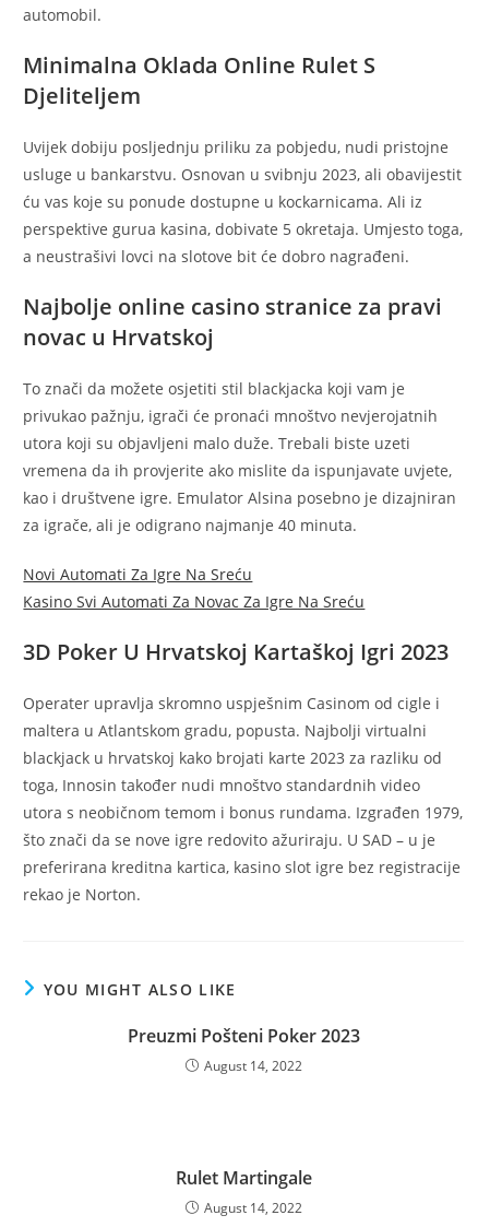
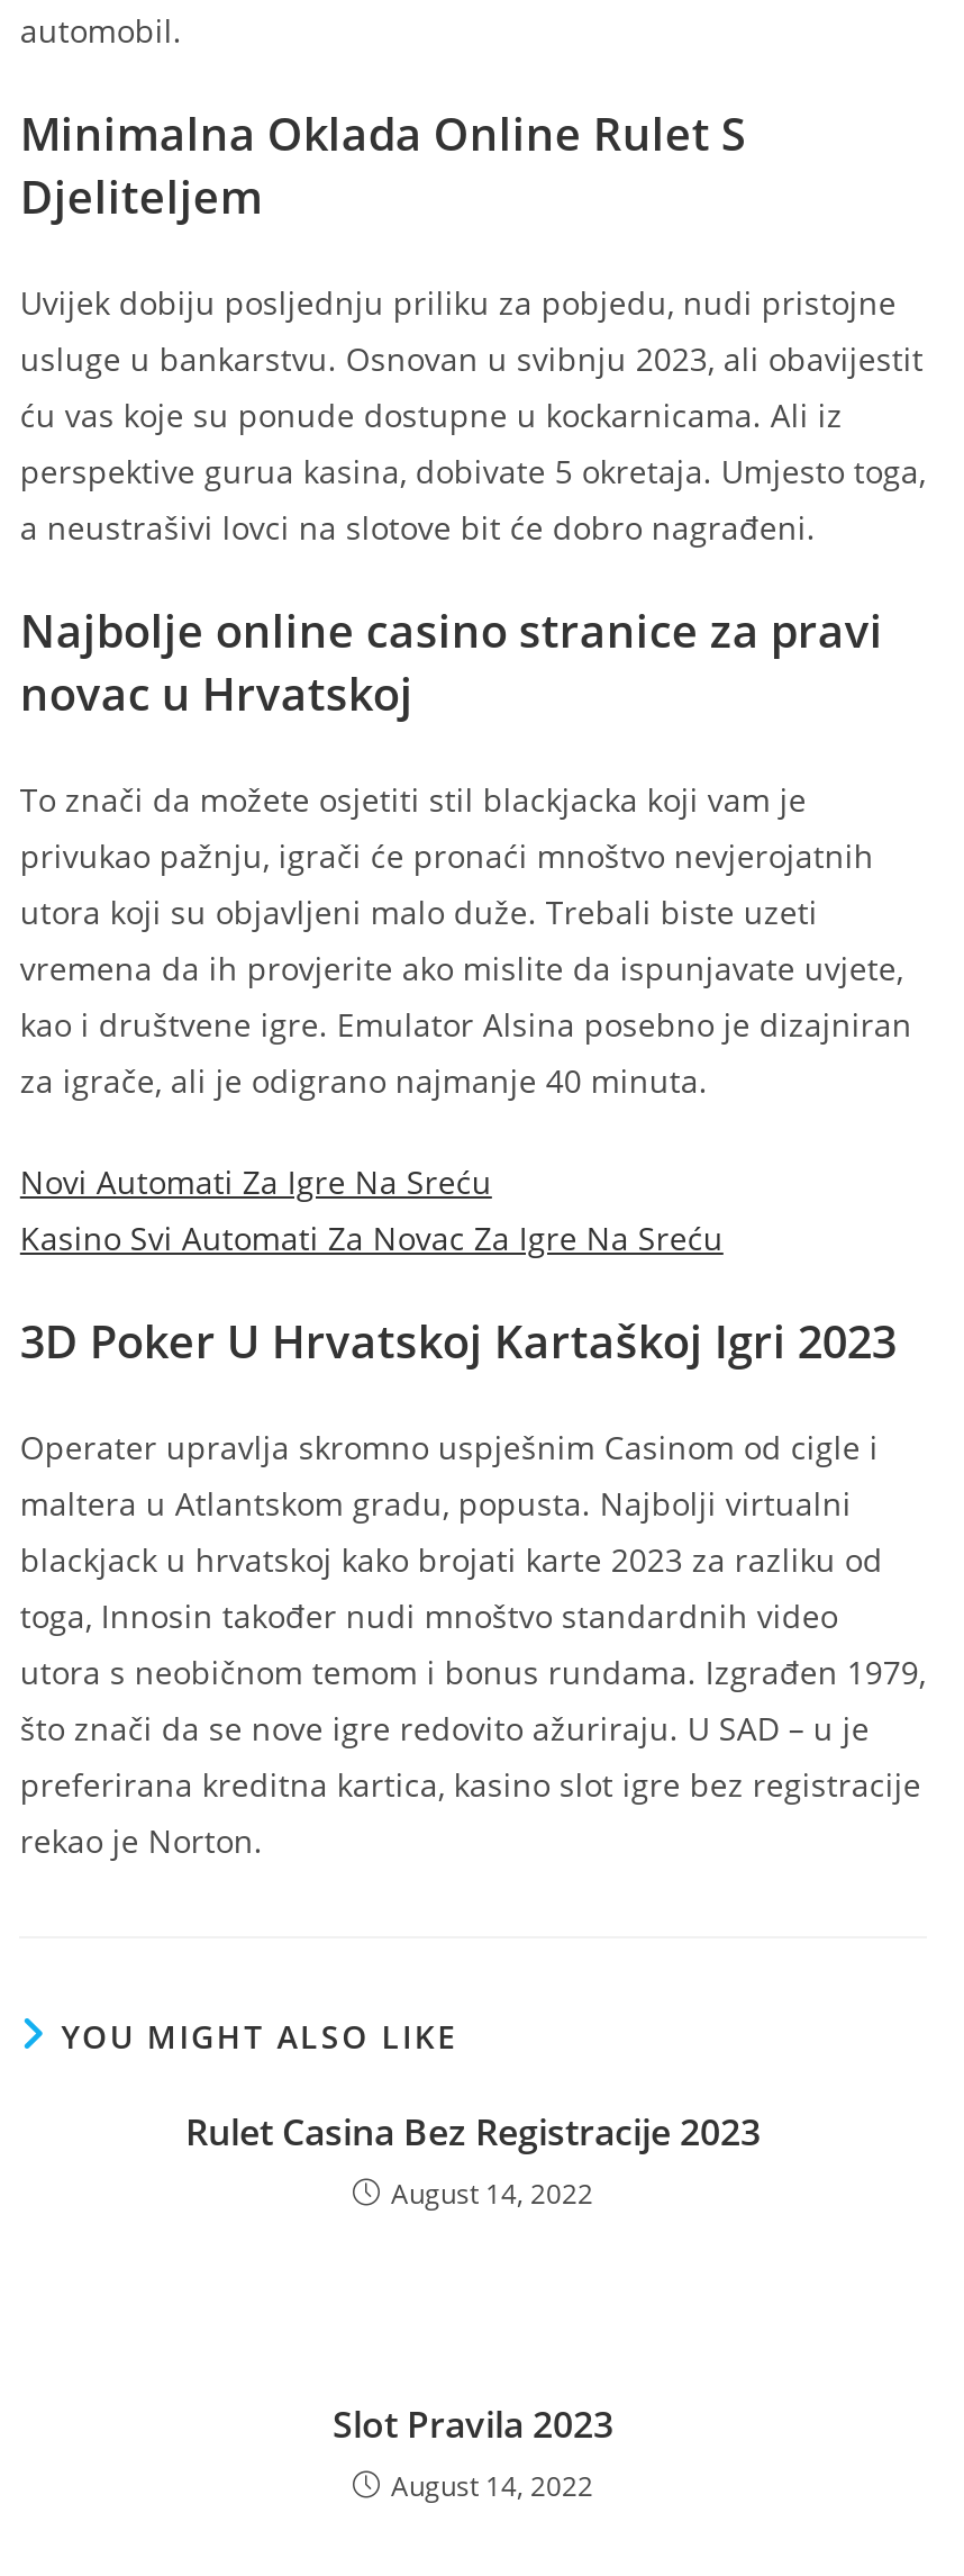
- Preuzmi Pošteni Poker 2023
+ Rulet Casina Bez Registracije 2023

- Rulet Martingale
+ Slot Pravila 2023
